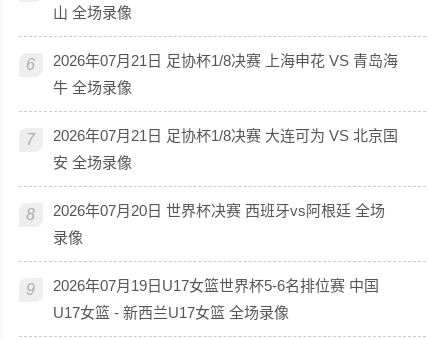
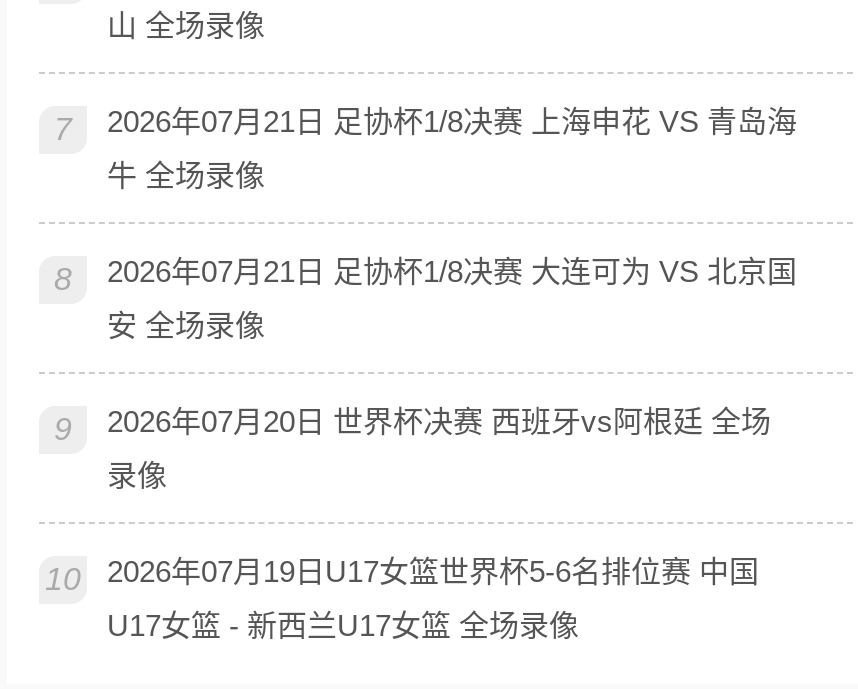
- 6 2026年07月21日 足协杯1/8决赛 上海申花 VS 青岛海
+ 7 2026年07月21日 足协杯1/8决赛 上海申花 VS 青岛海

- 7 2026年07月21日 足协杯1/8决赛 大连可为 VS 北京国
+ 8 2026年07月21日 足协杯1/8决赛 大连可为 VS 北京国

- 8 2026年07月20日 世界杯决赛 西班牙vs阿根廷 全场
+ 9 2026年07月20日 世界杯决赛 西班牙vs阿根廷 全场

- 9 2026年07月19日U17女篮世界杯5-6名排位赛 中国
+ 10 2026年07月19日U17女篮世界杯5-6名排位赛 中国
